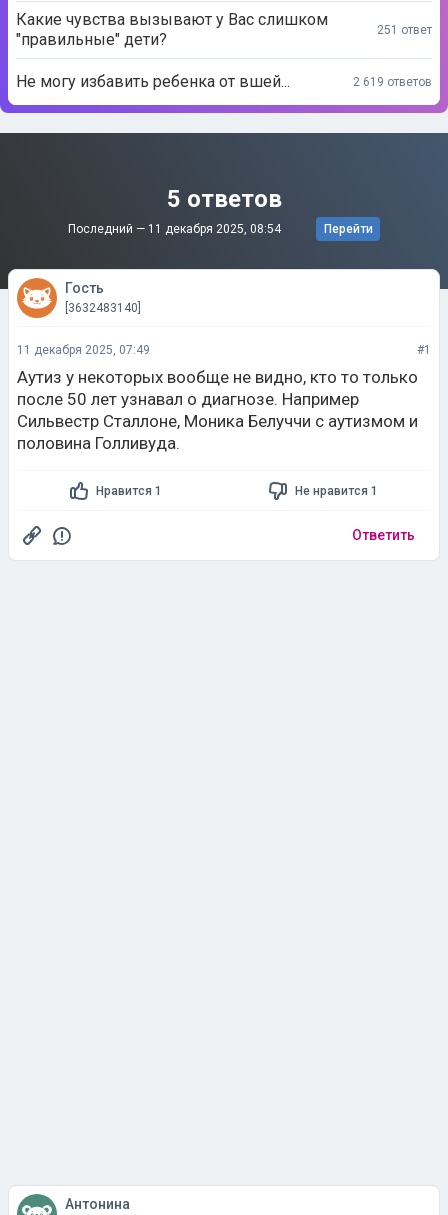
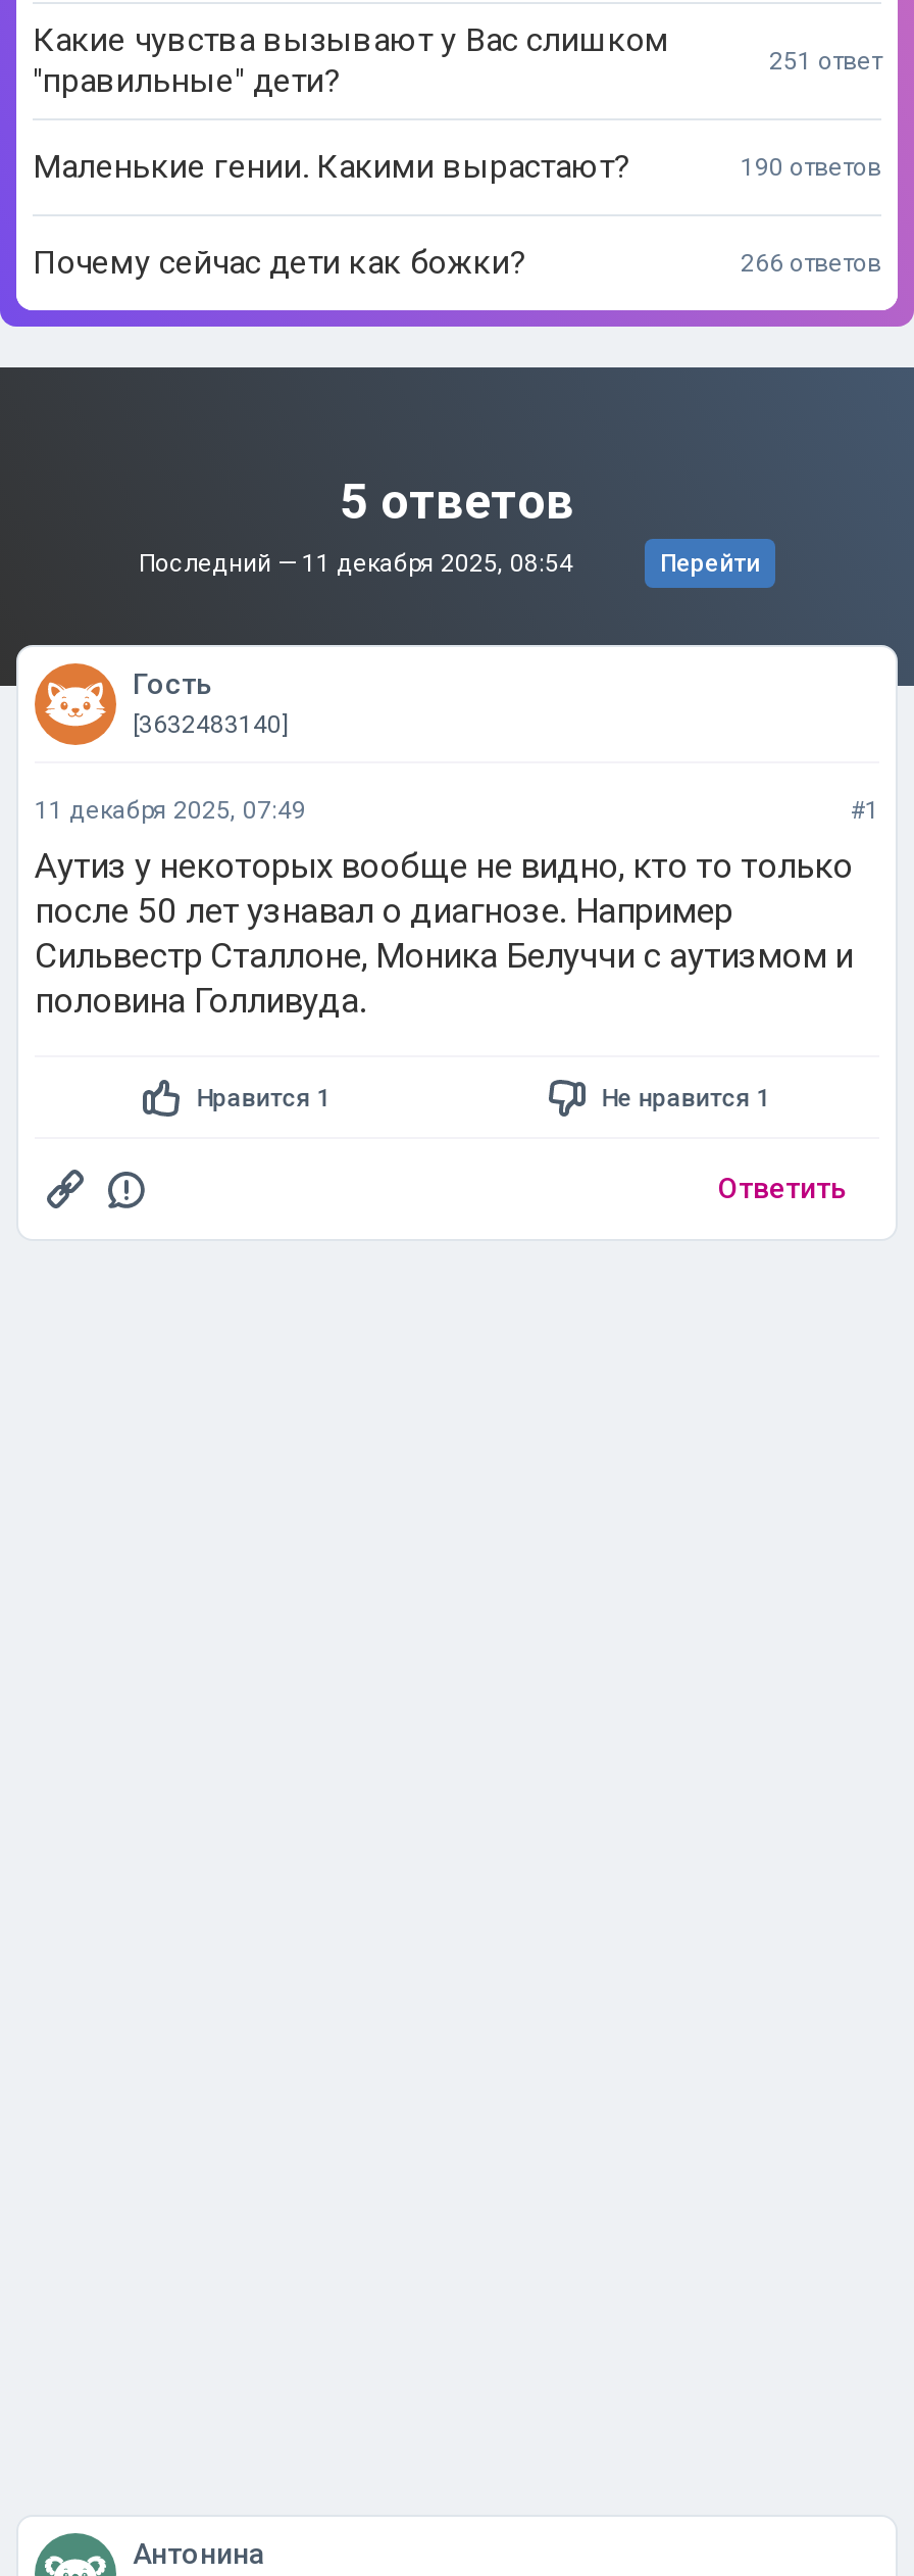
- Не могу избавить ребенка от вшей...
- 2 619 ответов
+ Маленькие гении. Какими вырастают?
+ 190 ответов
+ Почему сейчас дети как божки?
+ 266 ответов
